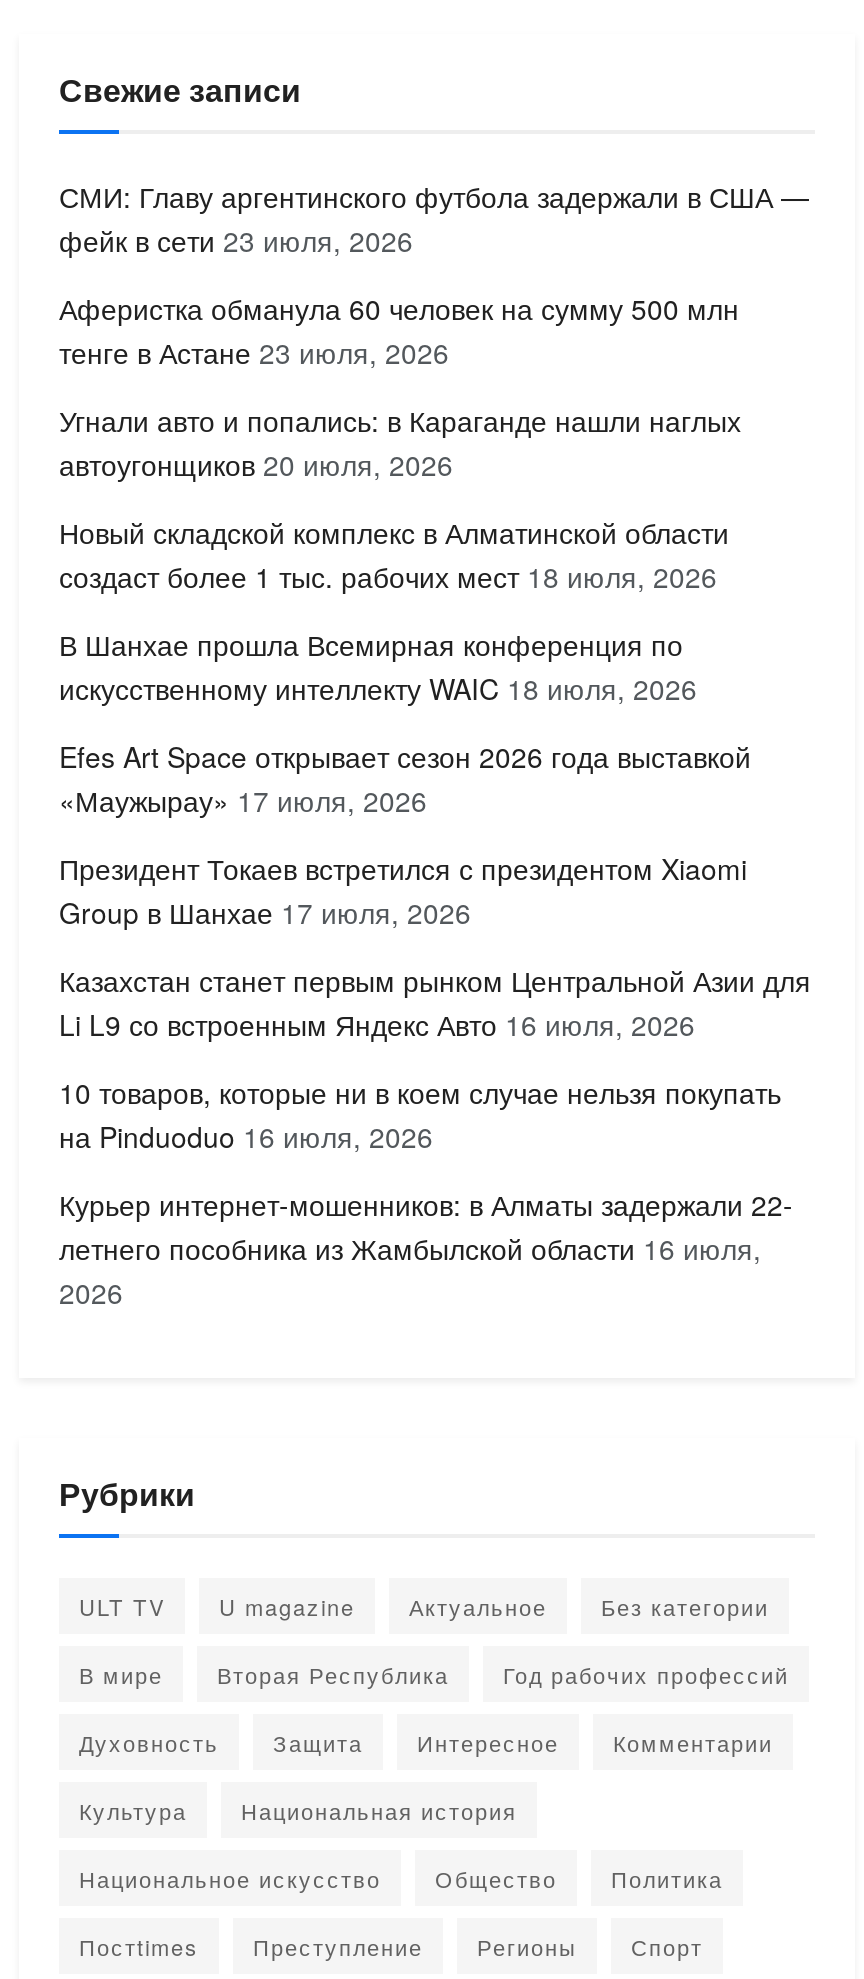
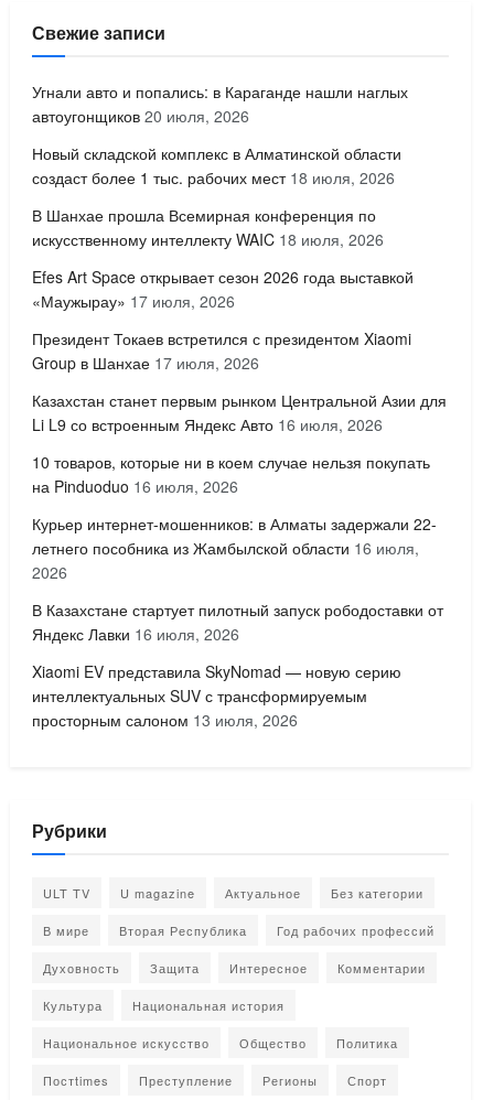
- СМИ: Главу аргентинского футбола задержали в США —
- фейк в сети 23 июля, 2026
- Аферистка обманула 60 человек на сумму 500 млн
- тенге в Астане 23 июля, 2026

moved up: Угнали авто и попались: в Караганде нашли наглых | автоугонщиков 20 июля, 2026 | Новый складской комплекс в Алматинской области | ... | летнего пособника из Жамбылской области 16 июля, | 2026

+ В Казахстане стартует пилотный запуск рободоставки от
+ Яндекс Лавки 16 июля, 2026
+ Xiaomi EV представила SkyNomad — новую серию
+ интеллектуальных SUV с трансформируемым
+ просторным салоном 13 июля, 2026
